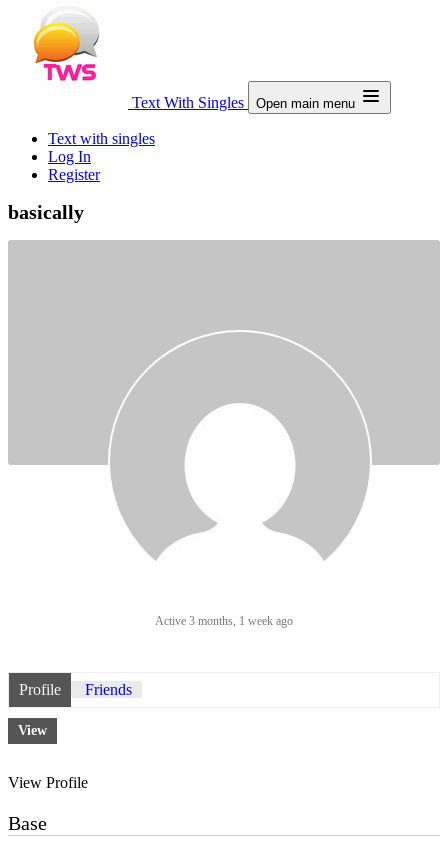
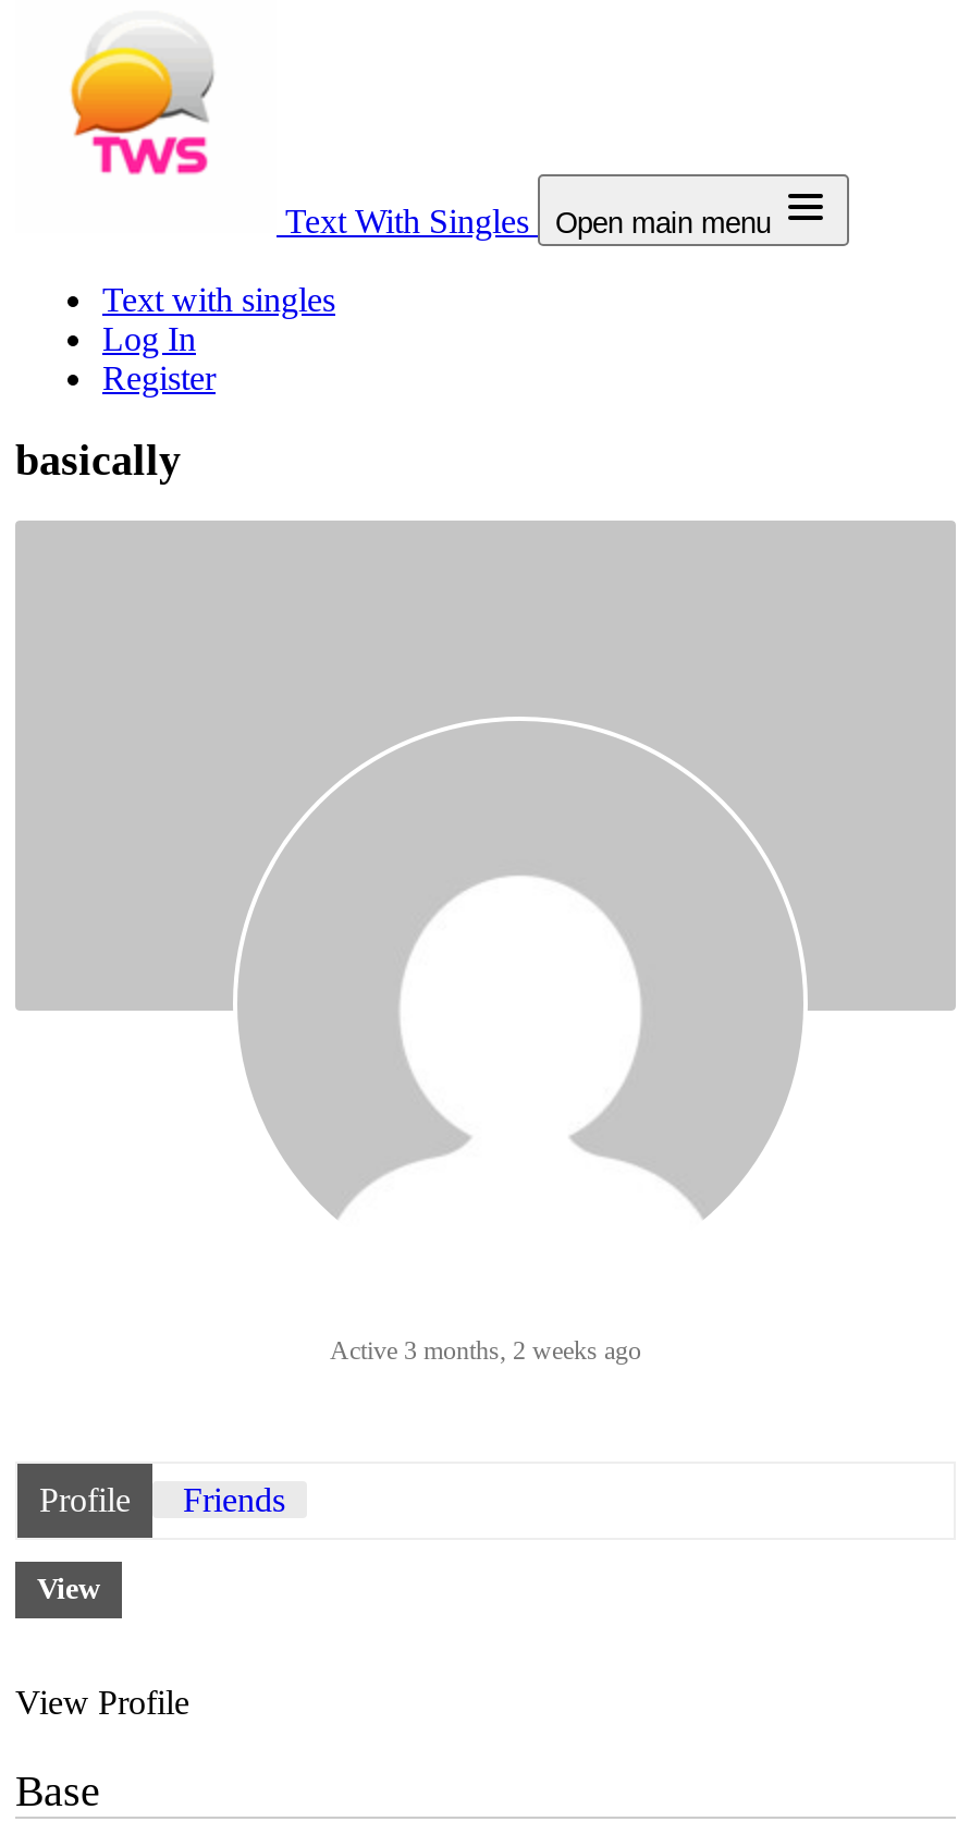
- Active 3 months, 1 week ago
+ Active 3 months, 2 weeks ago
